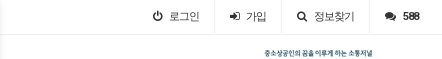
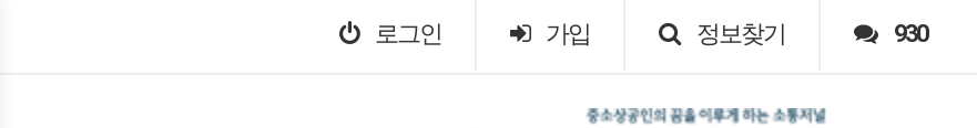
- 588
+ 930
